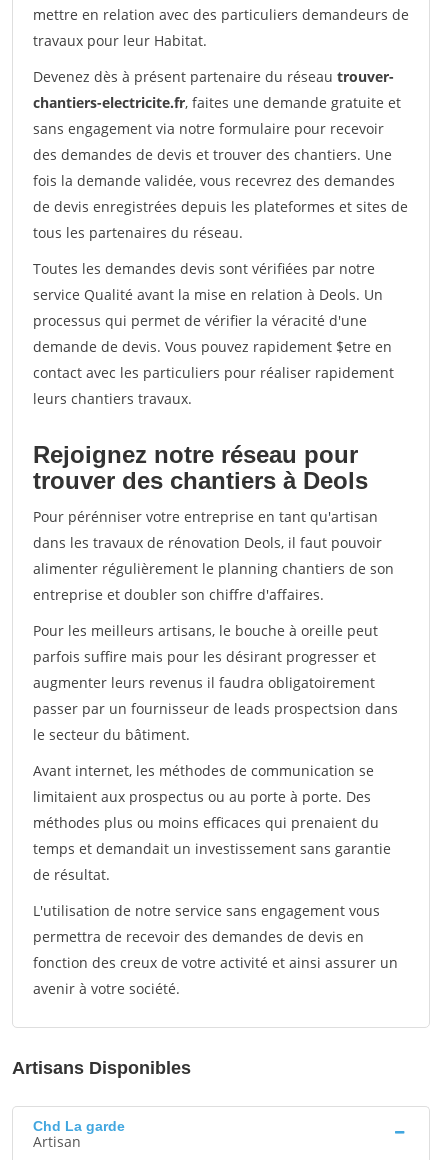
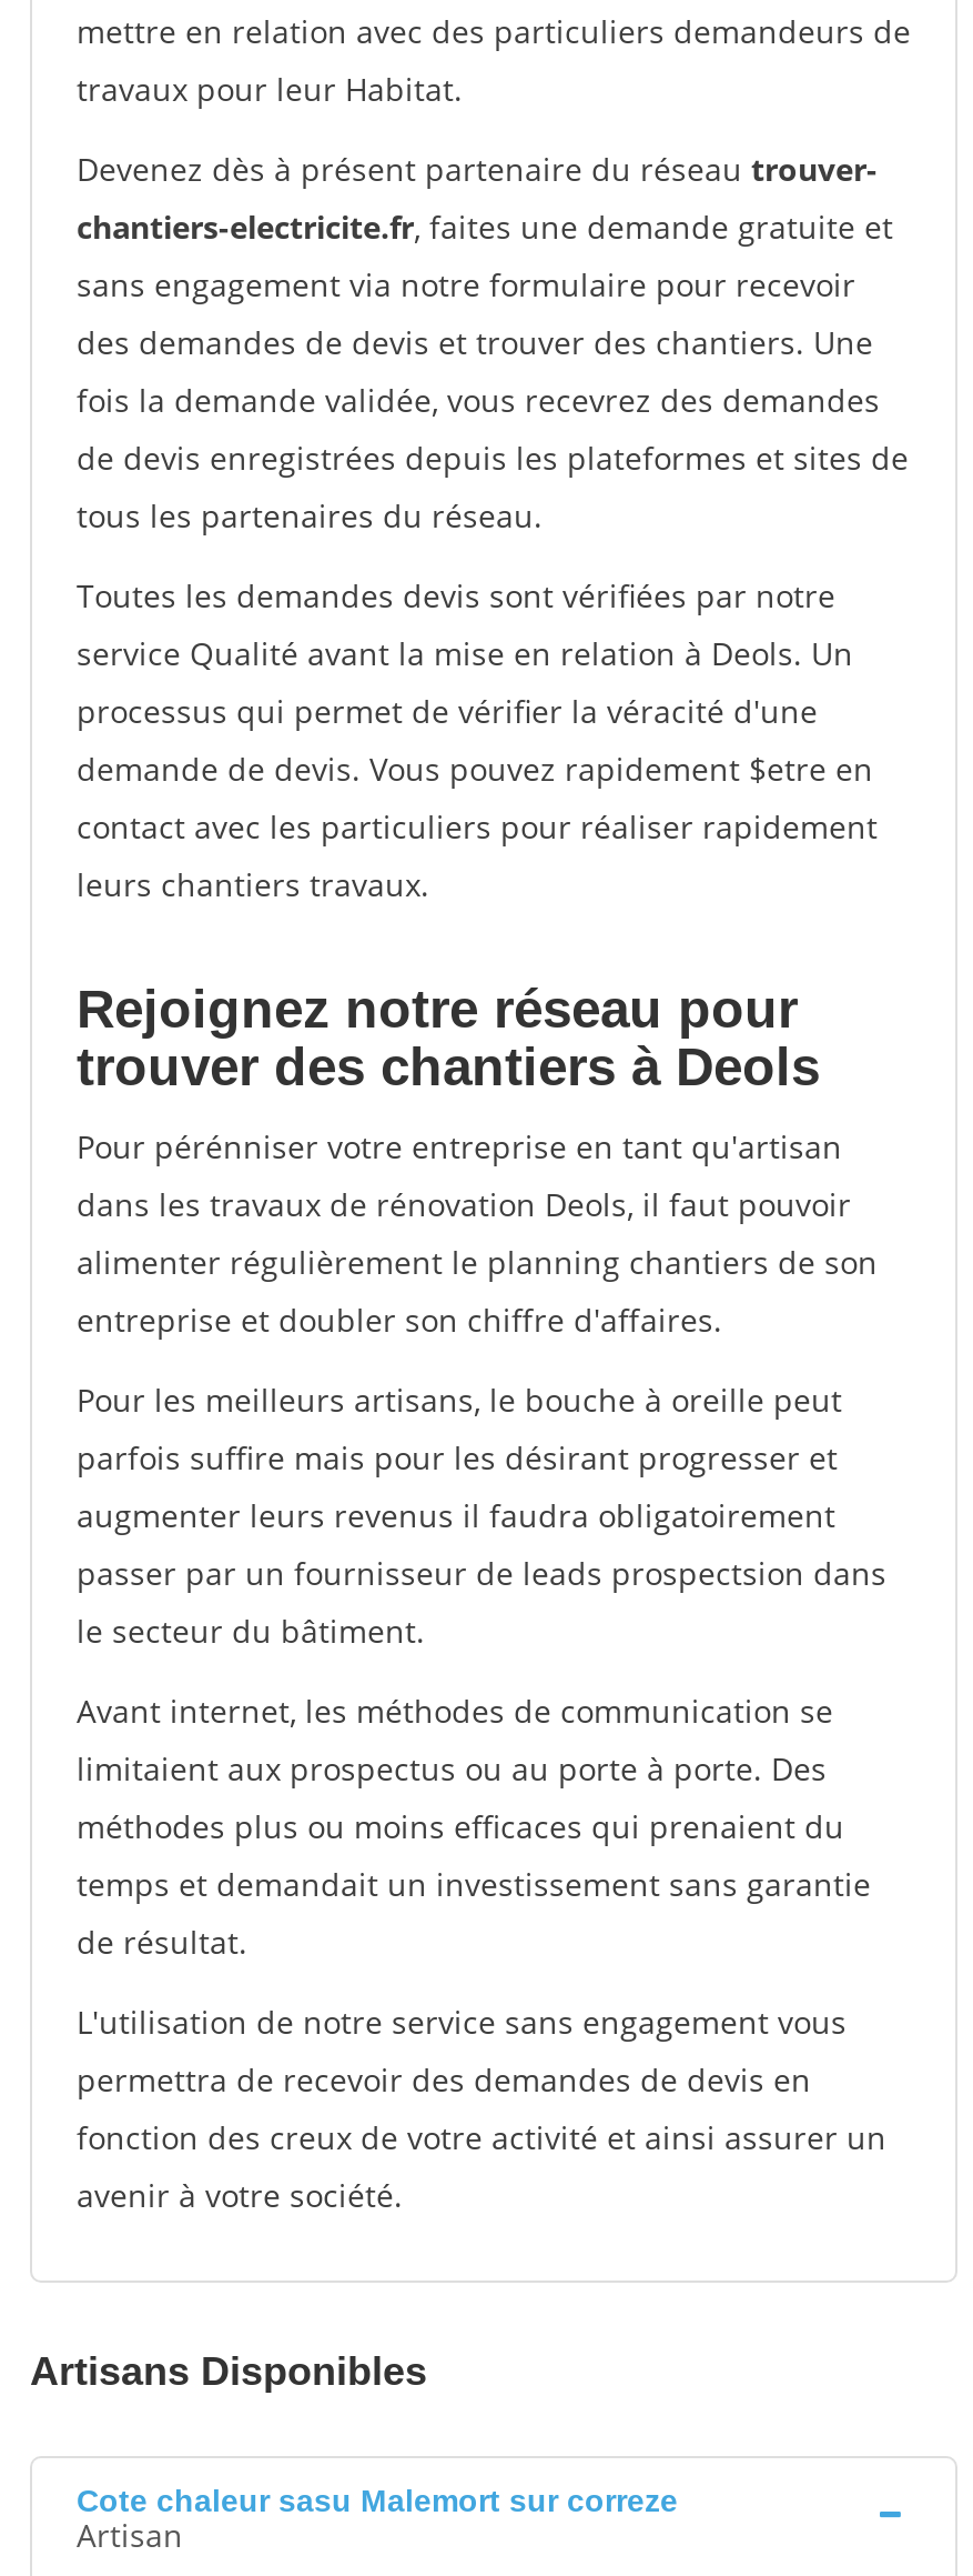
- Chd La garde
+ Cote chaleur sasu Malemort sur correze
